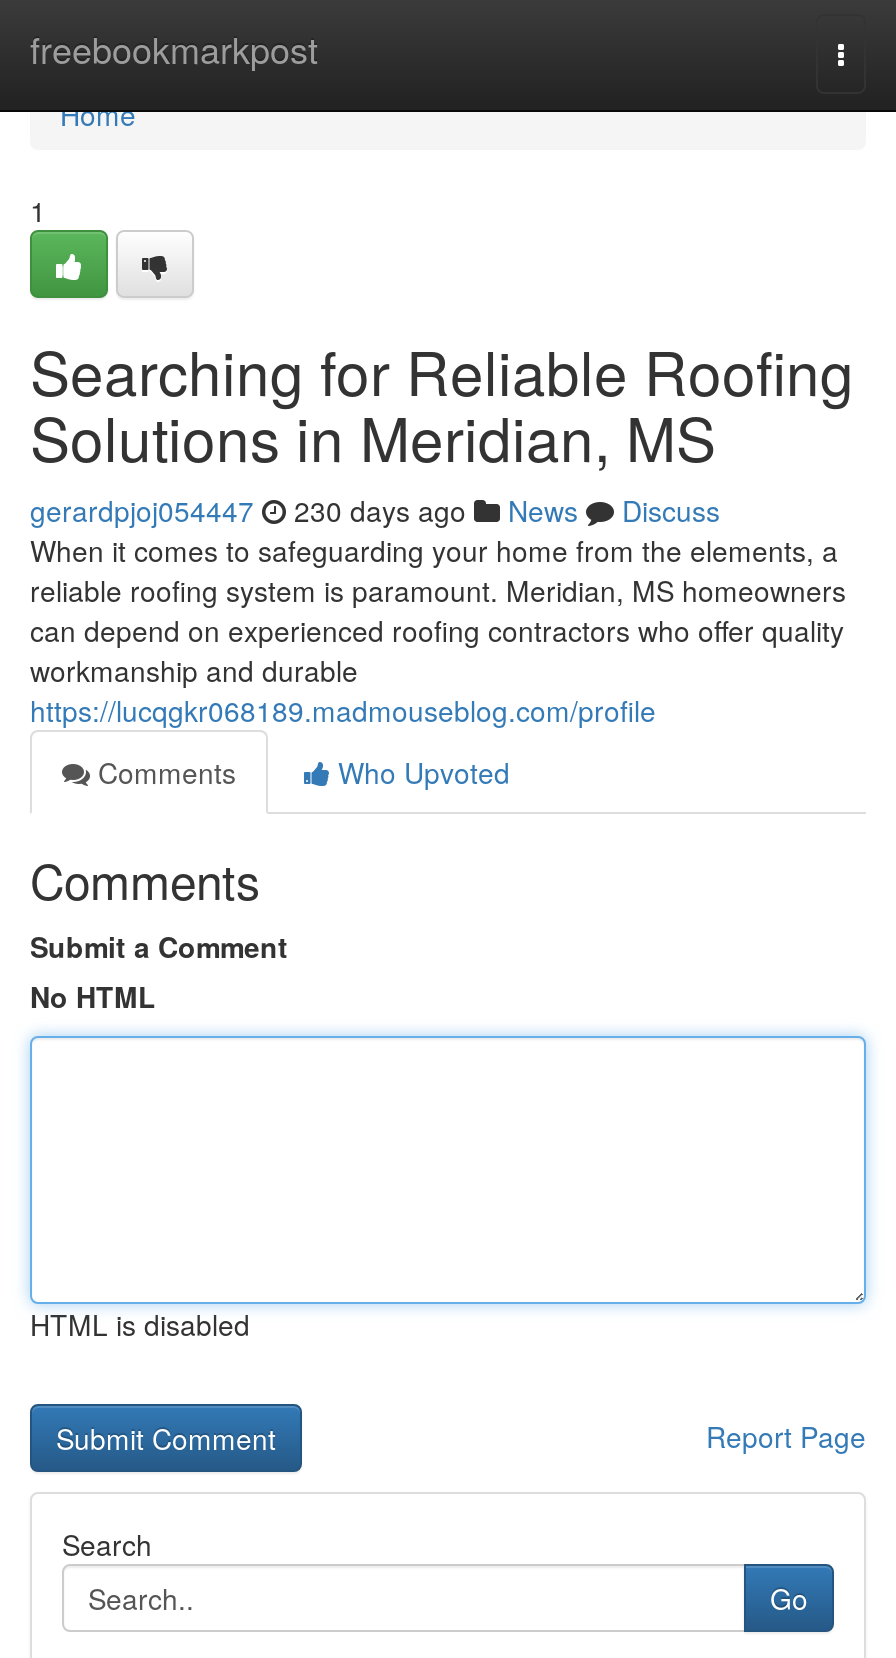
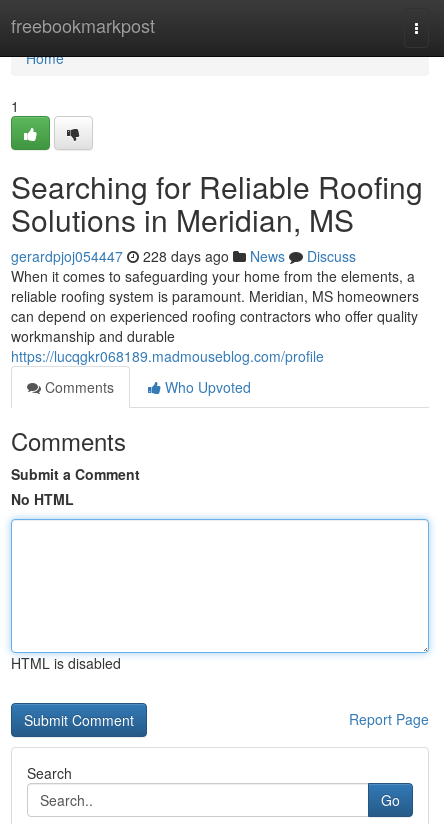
- gerardpjoj054447 230 days ago News Discuss
+ gerardpjoj054447 228 days ago News Discuss
